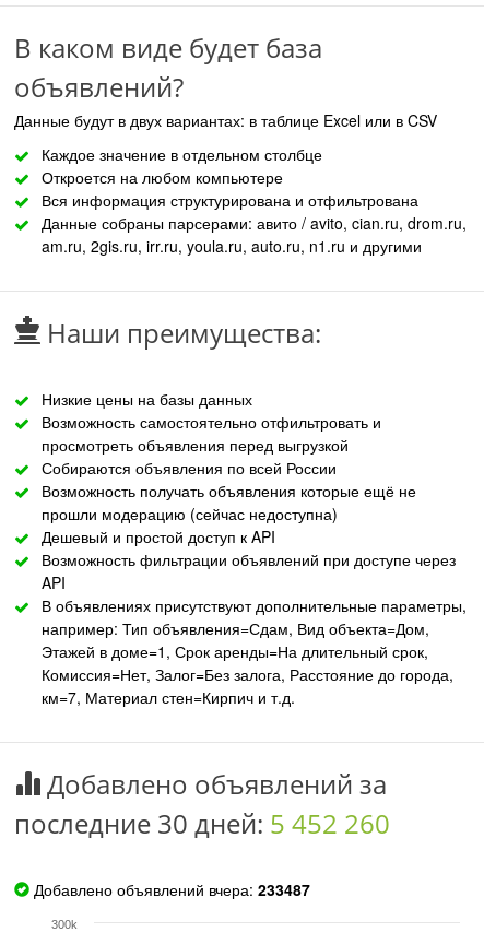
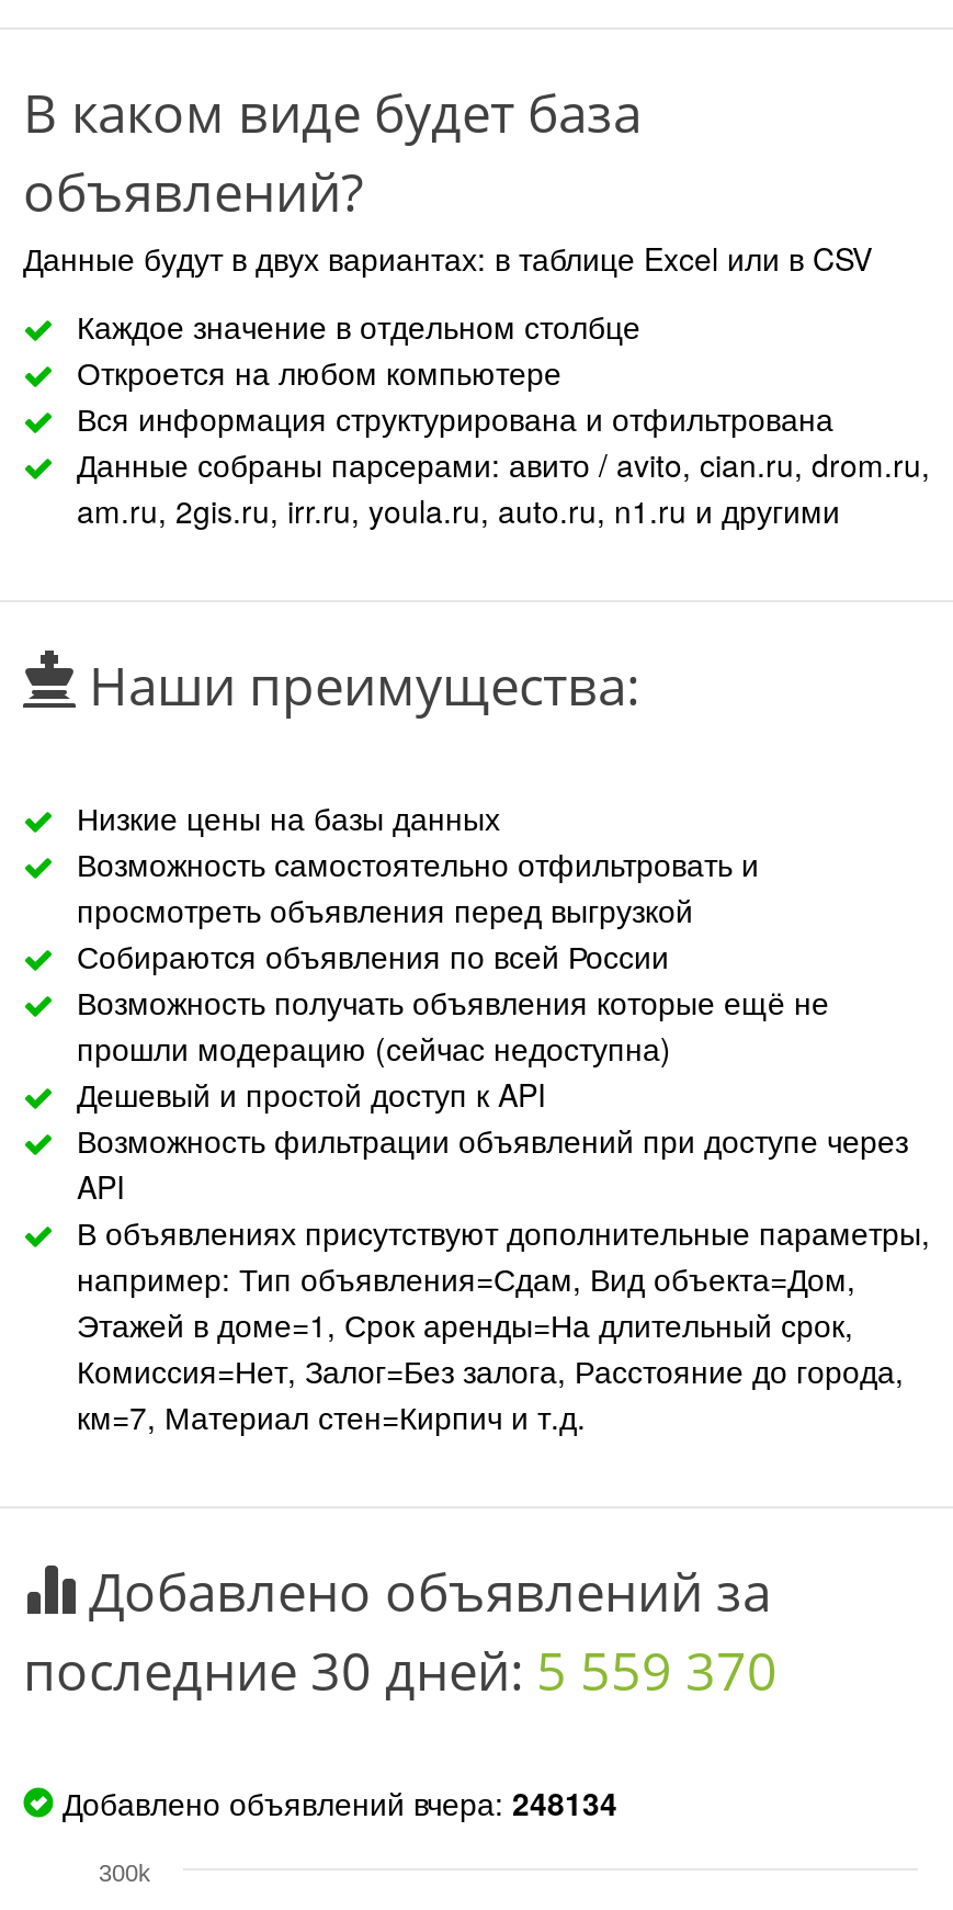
- последние 30 дней: 5 452 260
+ последние 30 дней: 5 559 370

- Добавлено объявлений вчера: 233487
+ Добавлено объявлений вчера: 248134
